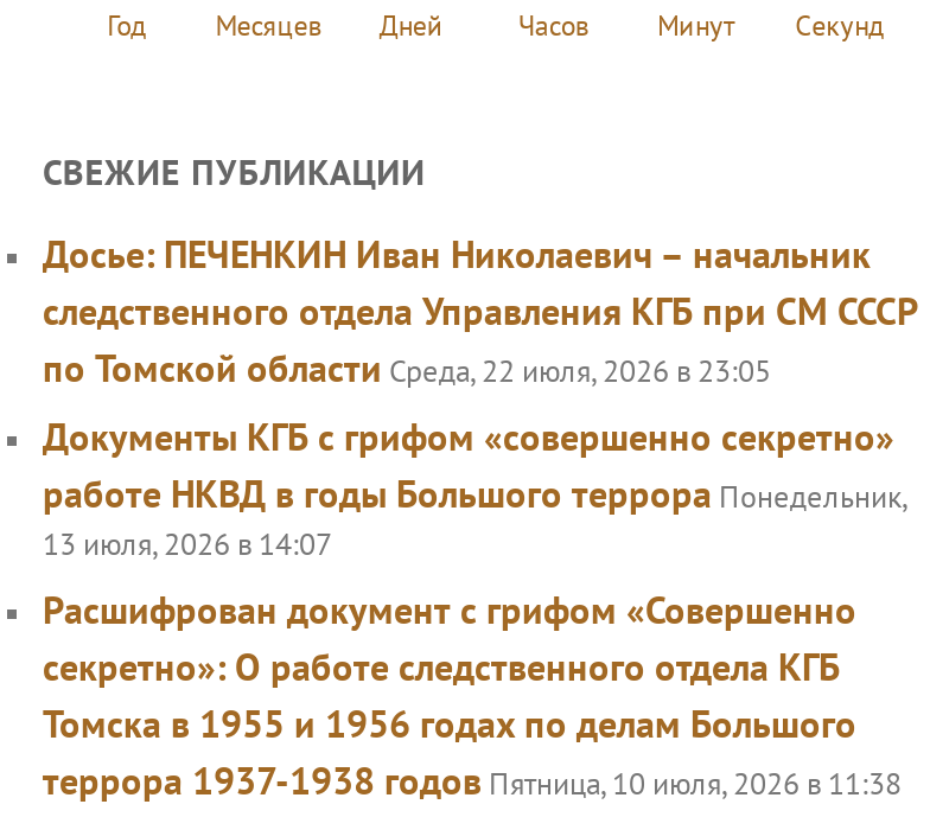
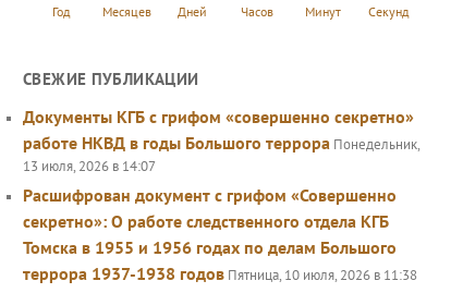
- Досье: ПЕЧЕНКИН Иван Николаевич – начальник
- следственного отдела Управления КГБ при СМ СССР
- по Томской области Среда, 22 июля, 2026 в 23:05
